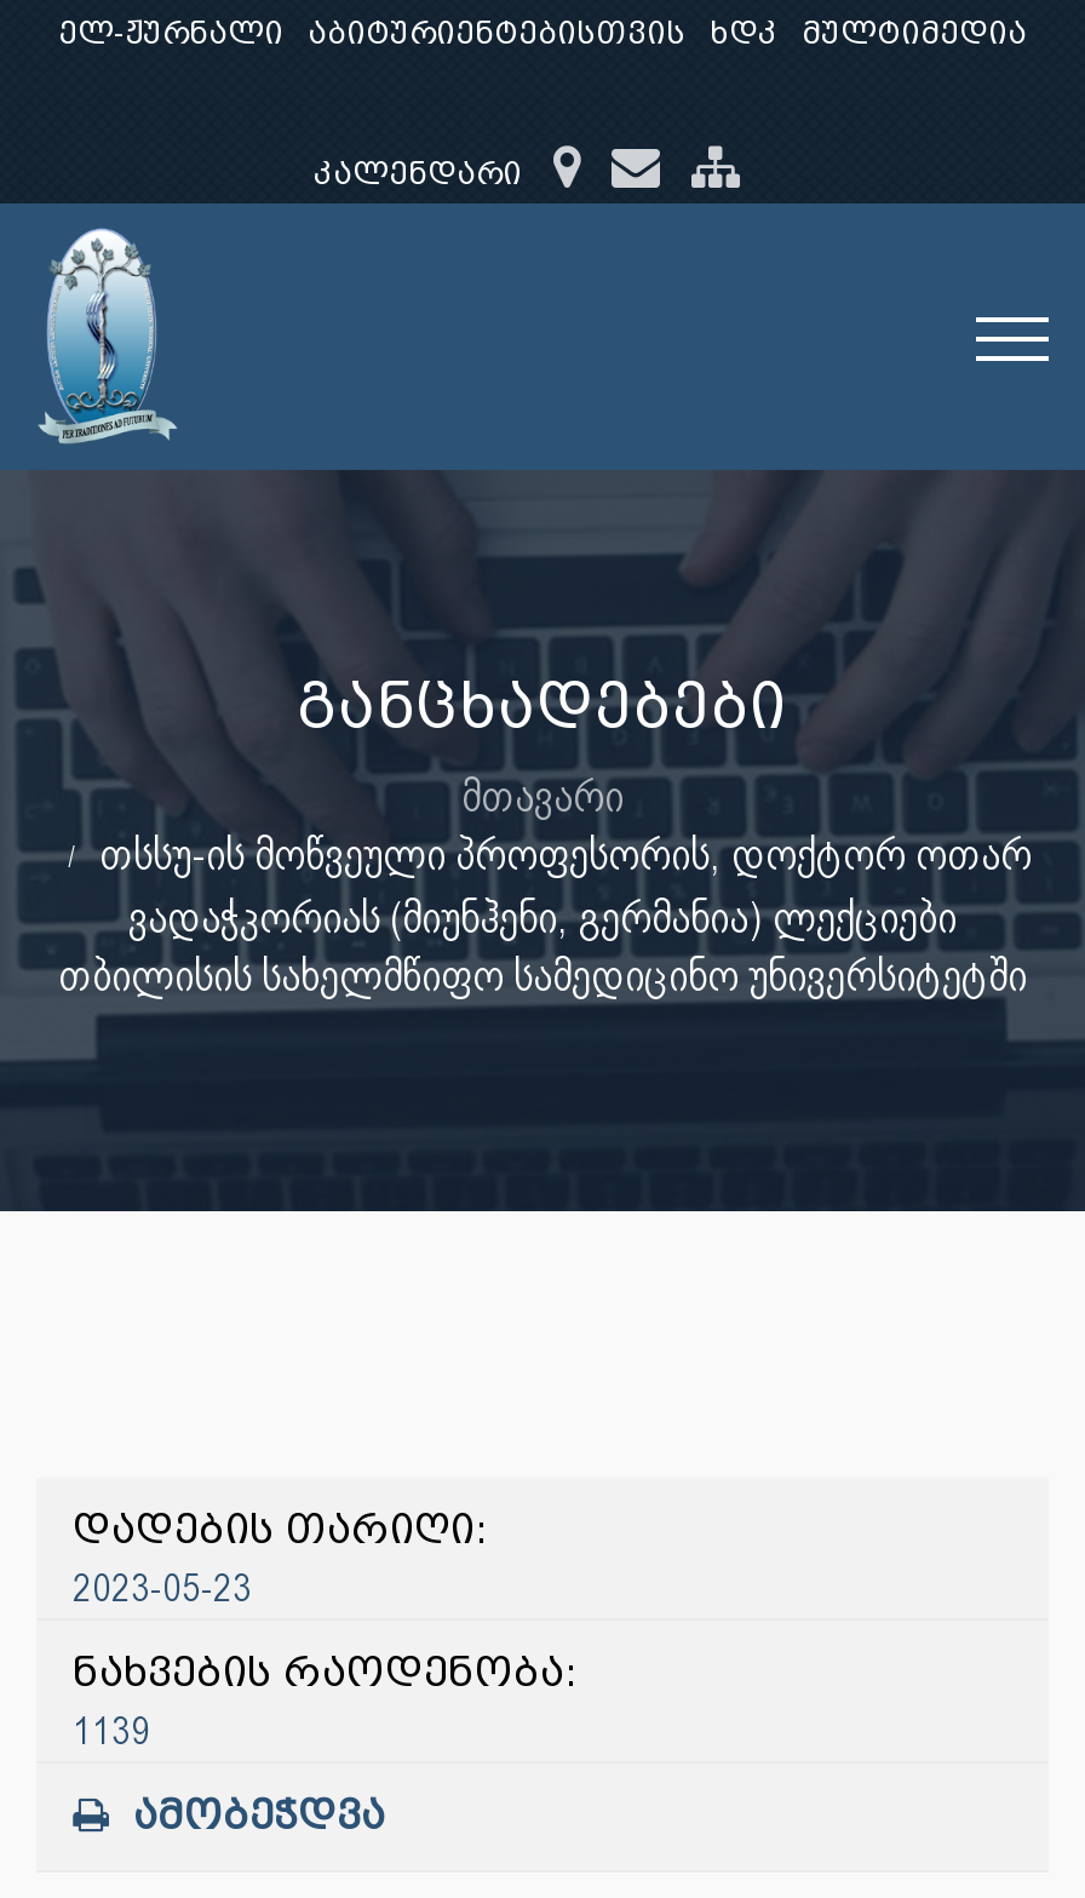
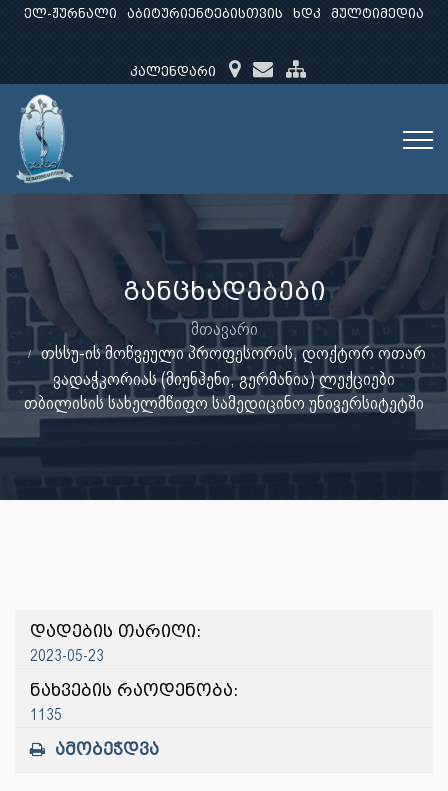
- 1139
+ 1135
